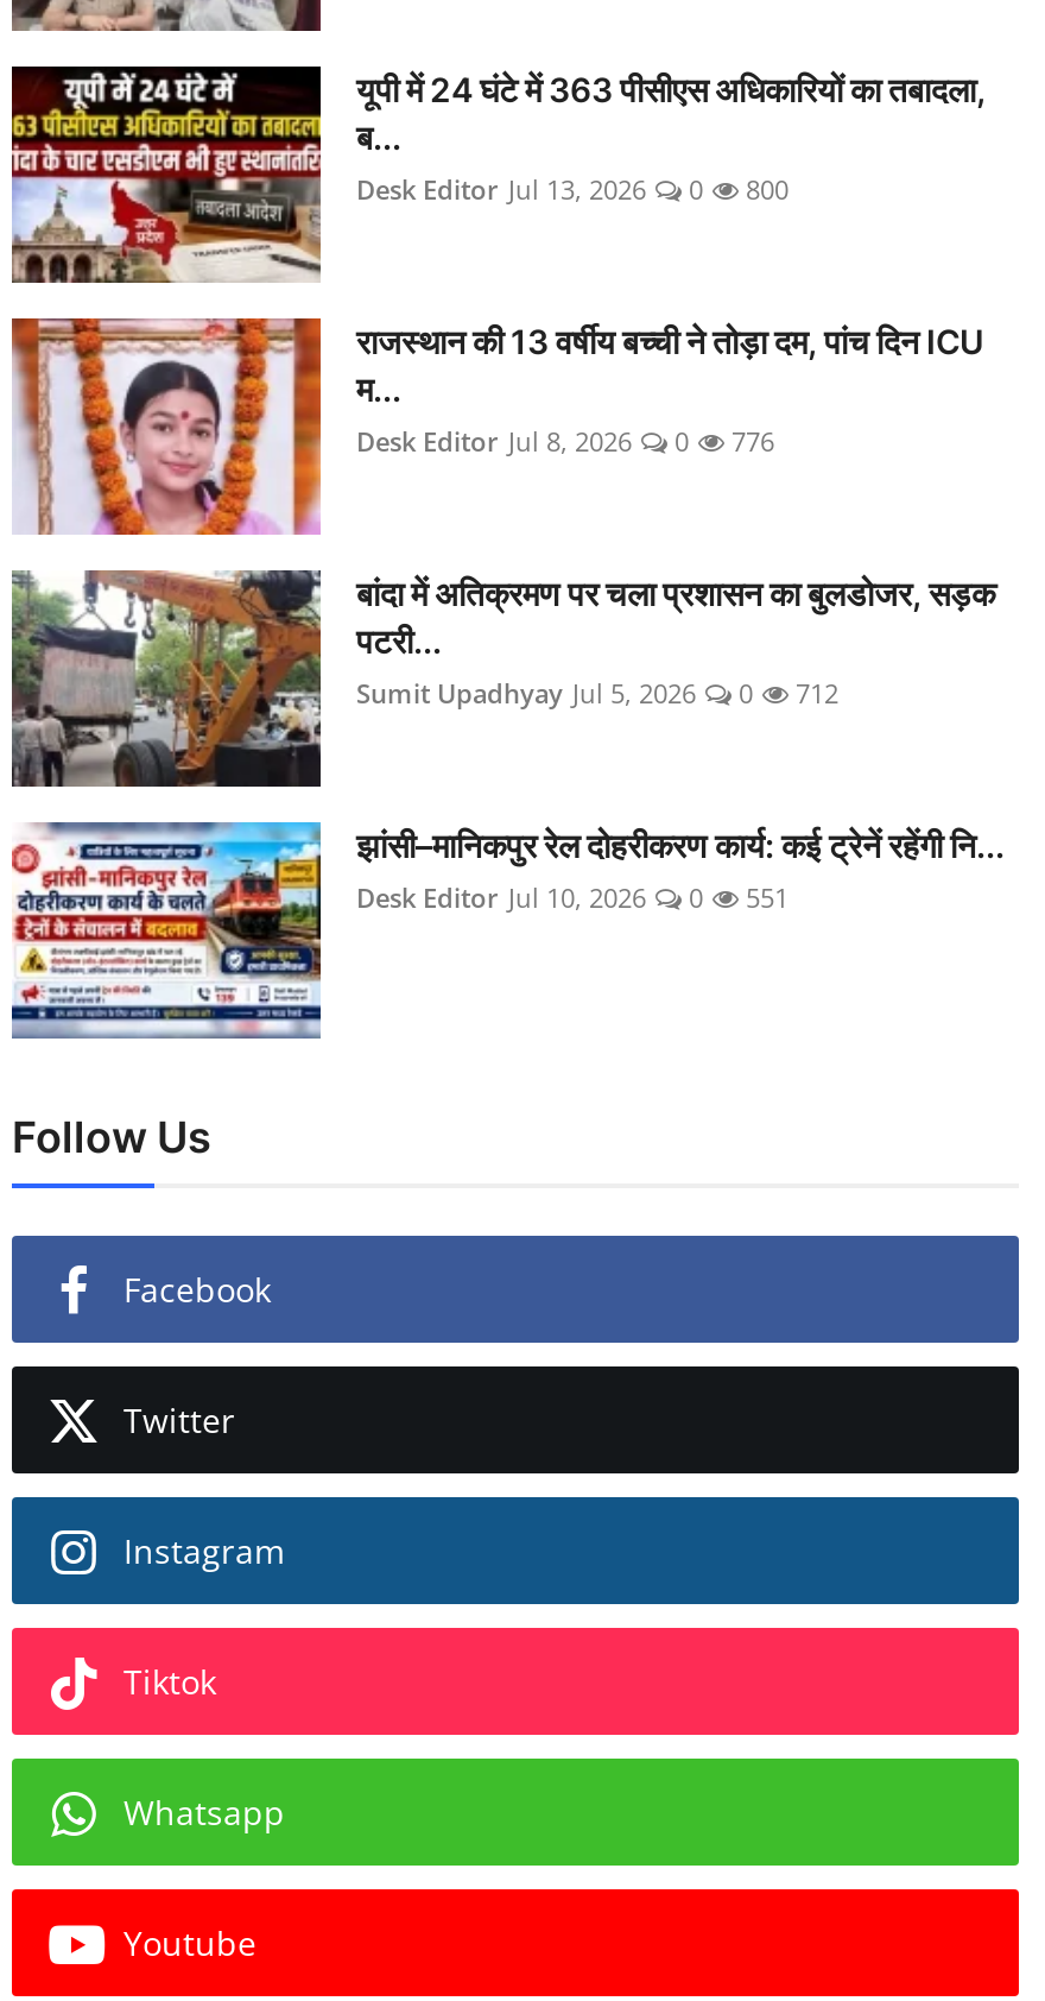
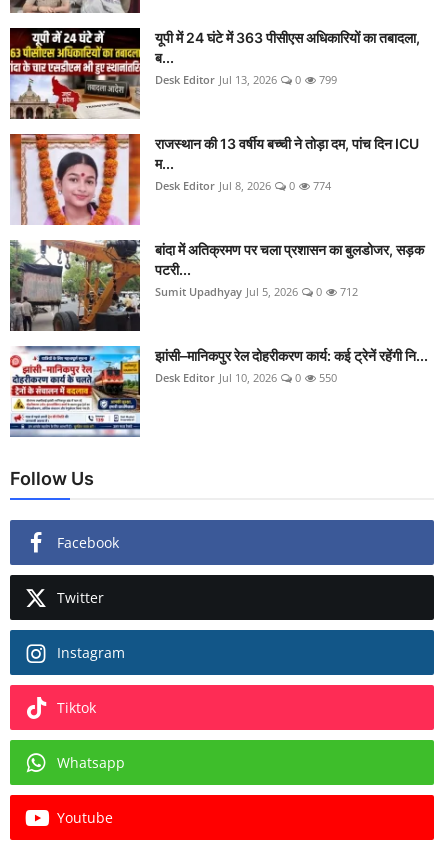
- Desk Editor Jul 13, 2026 0 800
+ Desk Editor Jul 13, 2026 0 799

- Desk Editor Jul 8, 2026 0 776
+ Desk Editor Jul 8, 2026 0 774

- Desk Editor Jul 10, 2026 0 551
+ Desk Editor Jul 10, 2026 0 550
